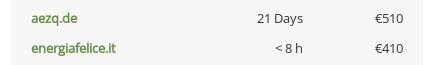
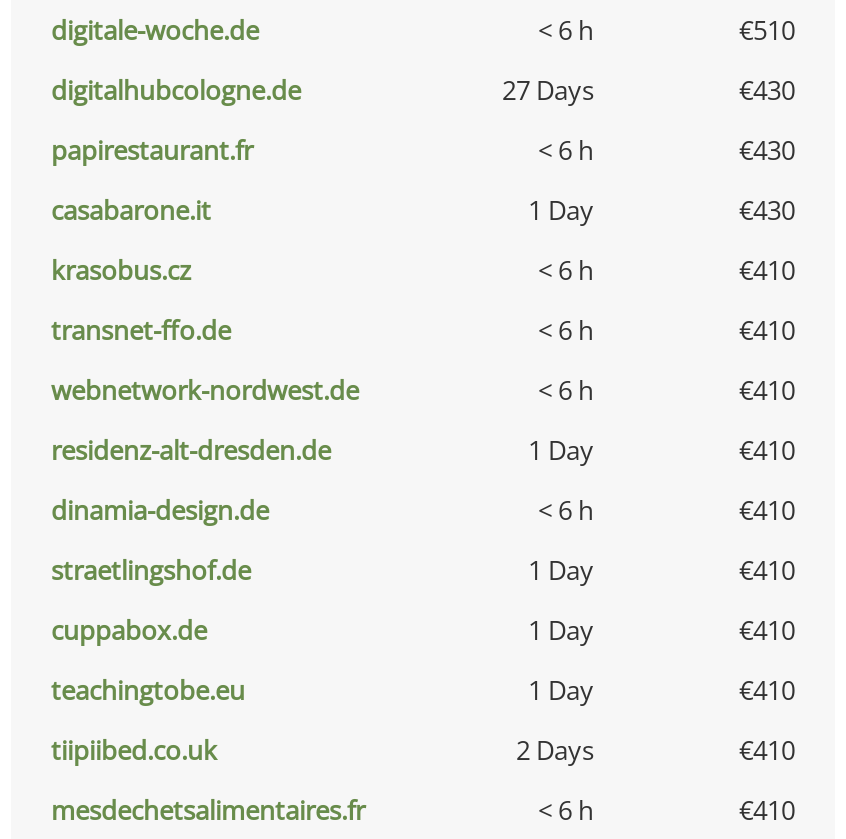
- aezq.de
- 21 Days
+ digitale-woche.de
+ < 6 h

- energiafelice.it
- < 8 h
+ digitalhubcologne.de
+ 27 Days
+ €430
+ papirestaurant.fr
+ < 6 h
+ €430
+ casabarone.it
+ 1 Day
+ €430
+ krasobus.cz
+ < 6 h
+ €410
+ transnet-ffo.de
+ < 6 h
+ €410
+ webnetwork-nordwest.de
+ < 6 h
+ €410
+ residenz-alt-dresden.de
+ 1 Day
+ €410
+ dinamia-design.de
+ < 6 h
+ €410
+ straetlingshof.de
+ 1 Day
+ €410
+ cuppabox.de
+ 1 Day
+ €410
+ teachingtobe.eu
+ 1 Day
+ €410
+ tiipiibed.co.uk
+ 2 Days
+ €410
+ mesdechetsalimentaires.fr
+ < 6 h
